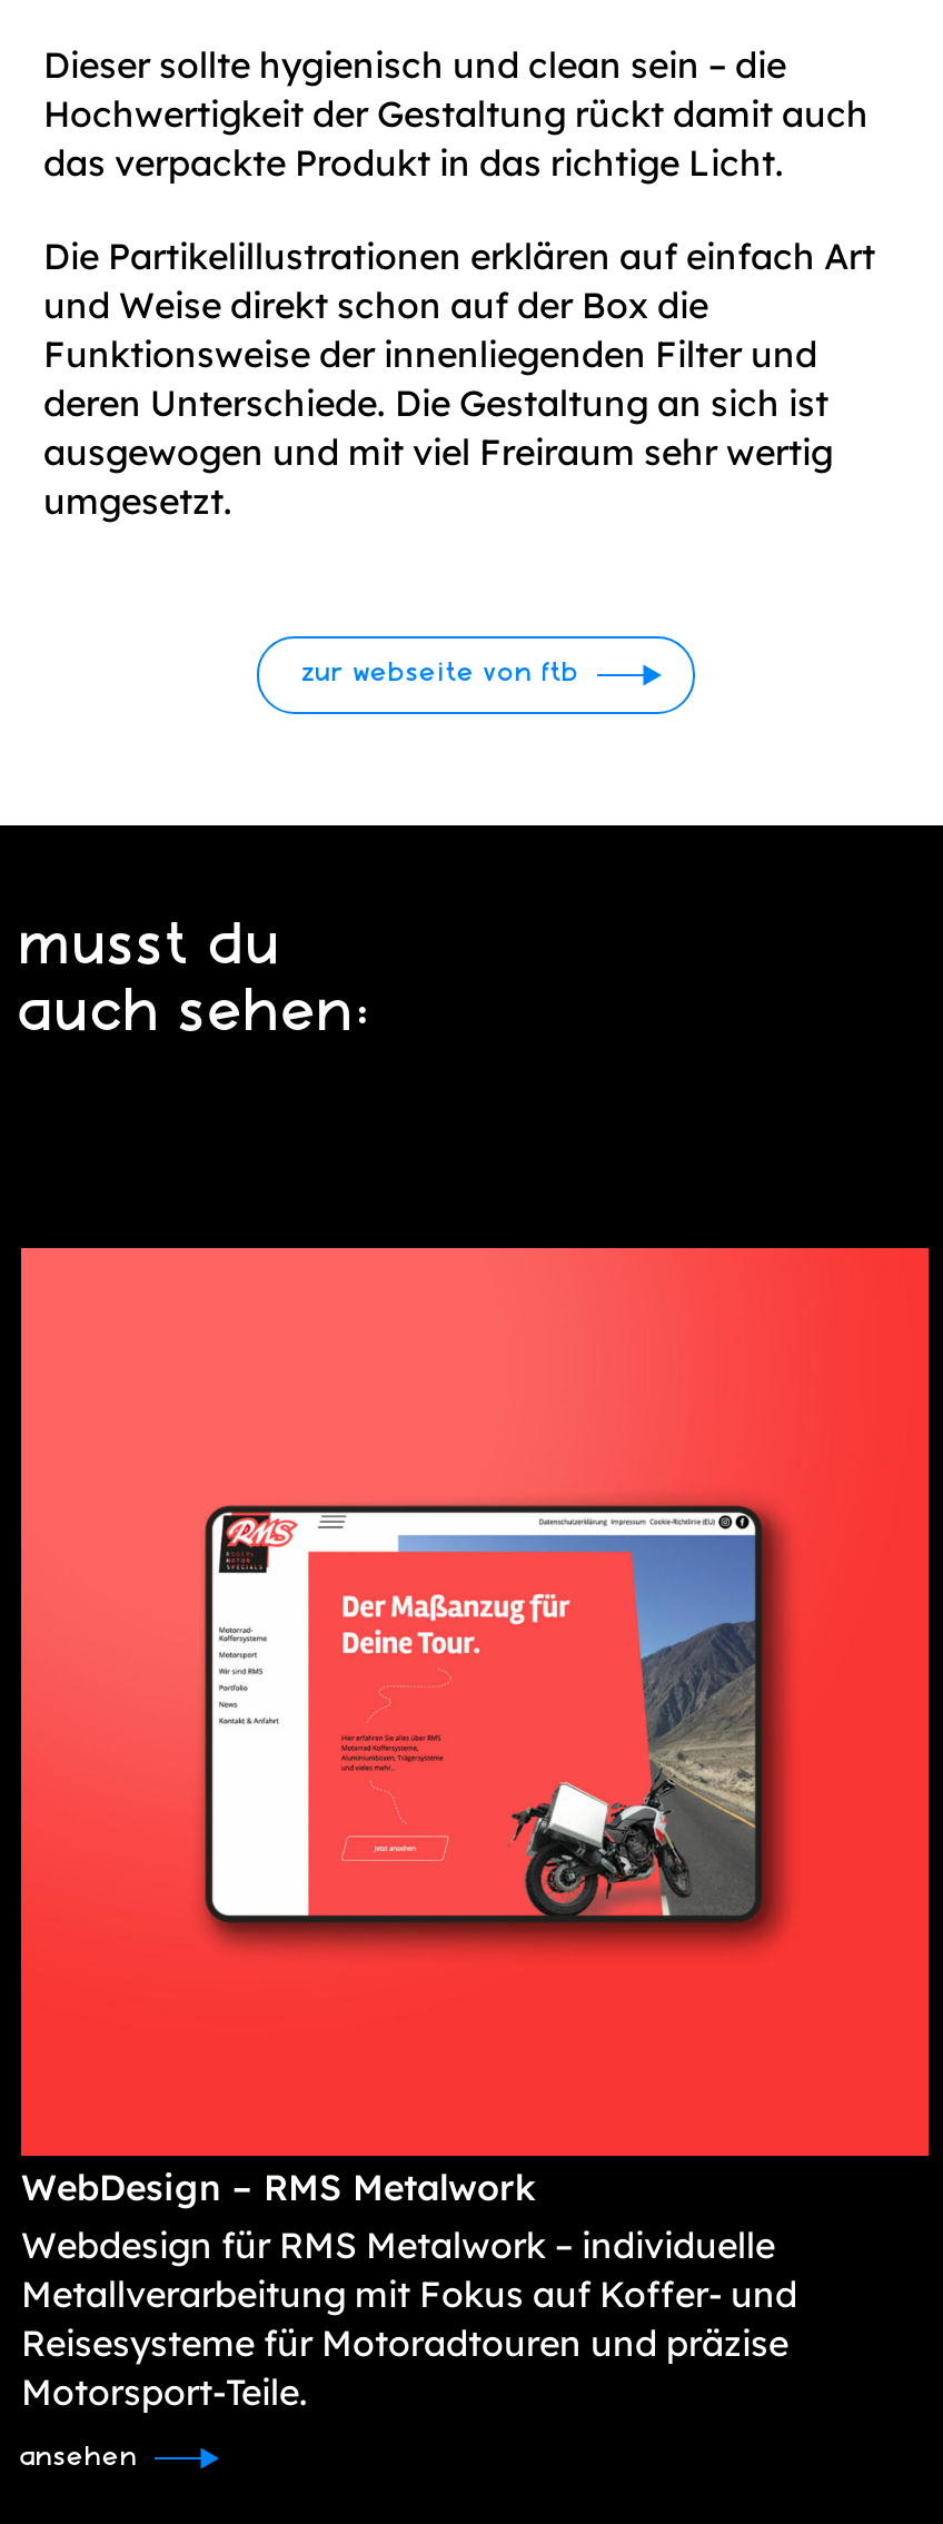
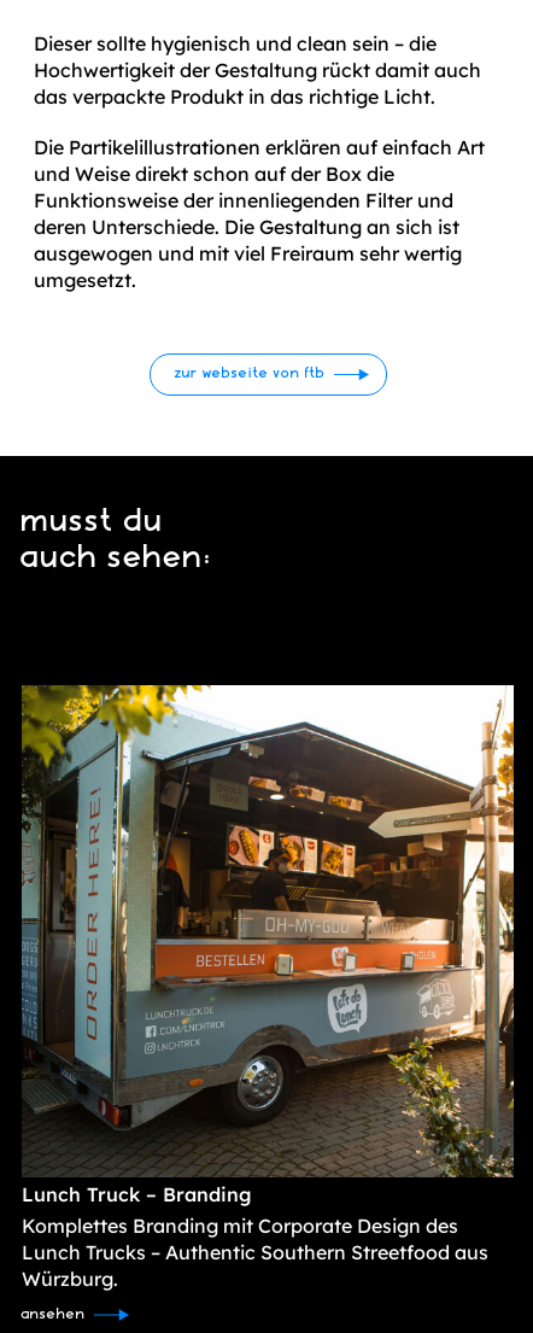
- [image]
- WebDesign – RMS Metalwork
- Webdesign für RMS Metalwork – individuelle
- Metallverarbeitung mit Fokus auf Koffer- und
- Reisesysteme für Motoradtouren und präzise
- Motorsport-Teile.
+ [image]
+ Lunch Truck – Branding
+ Komplettes Branding mit Corporate Design des
+ Lunch Trucks – Authentic Southern Streetfood aus
+ Würzburg.
